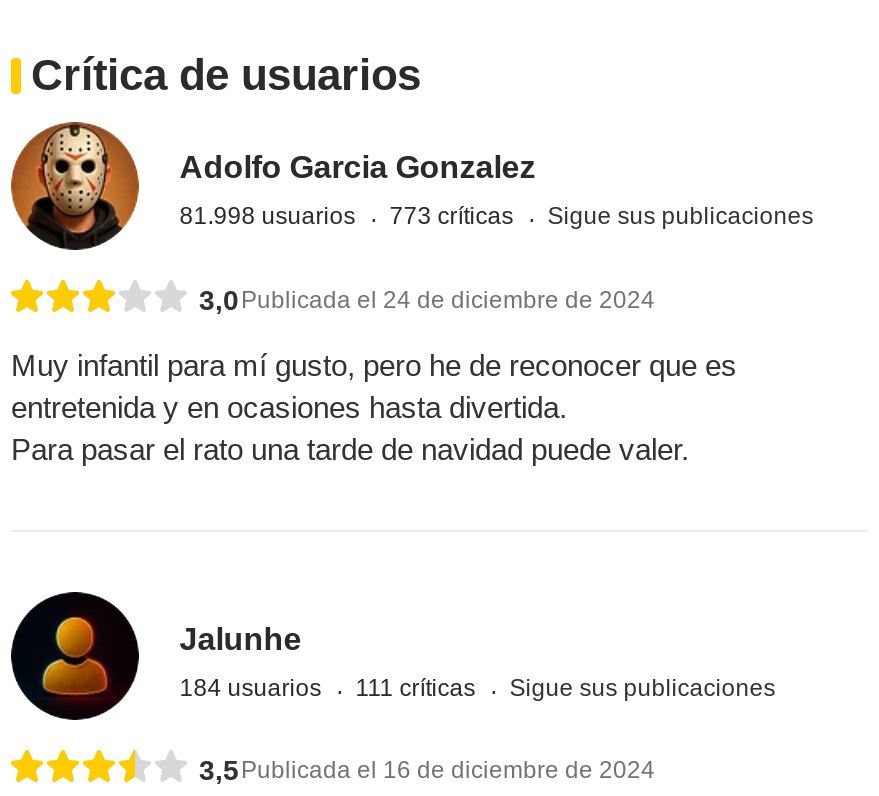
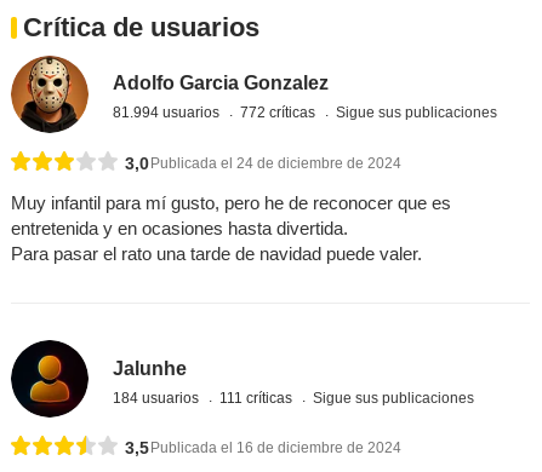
- 81.998 usuarios
+ 81.994 usuarios

- 773 críticas
+ 772 críticas
